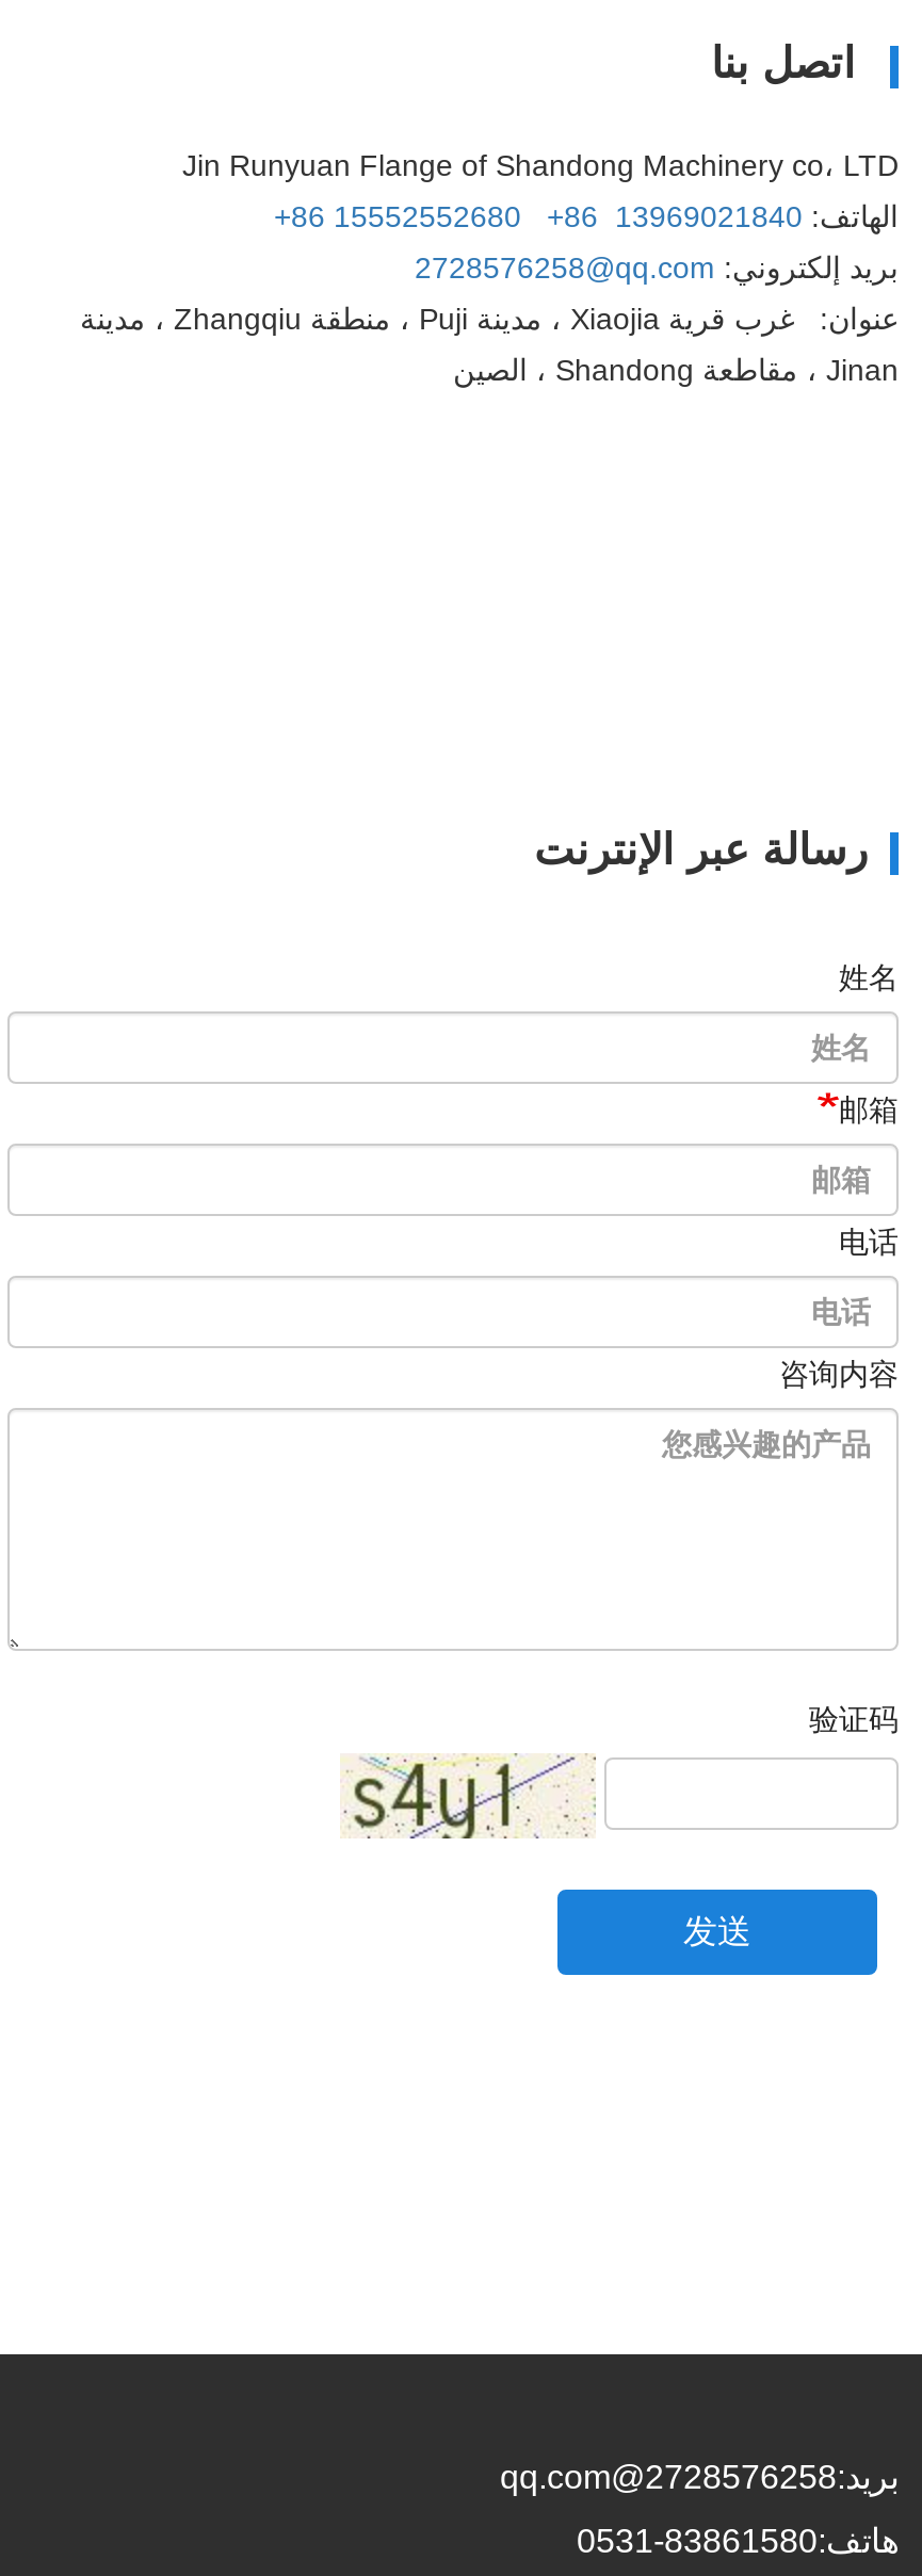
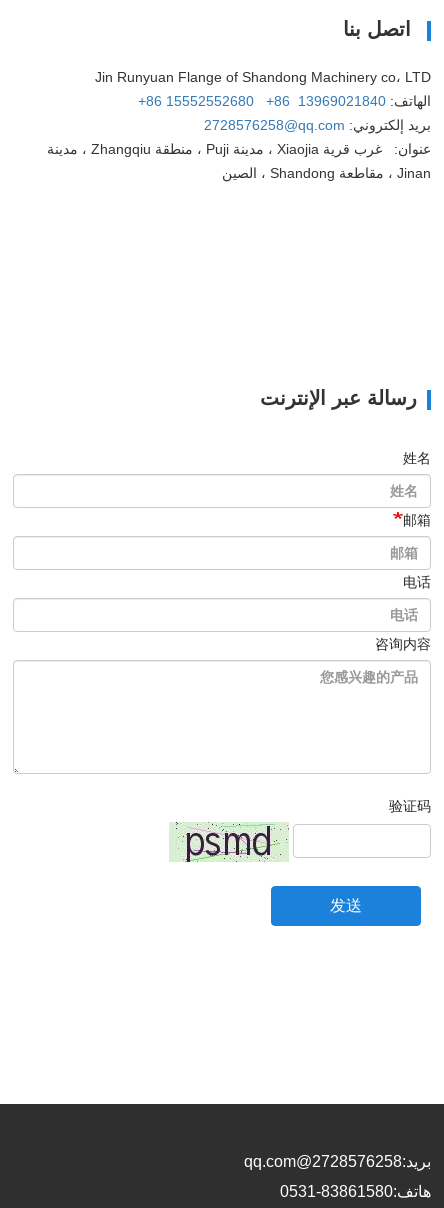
- [image]
+ [image]
